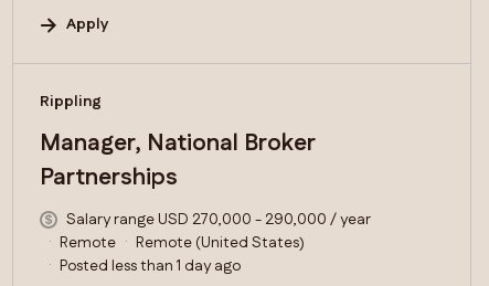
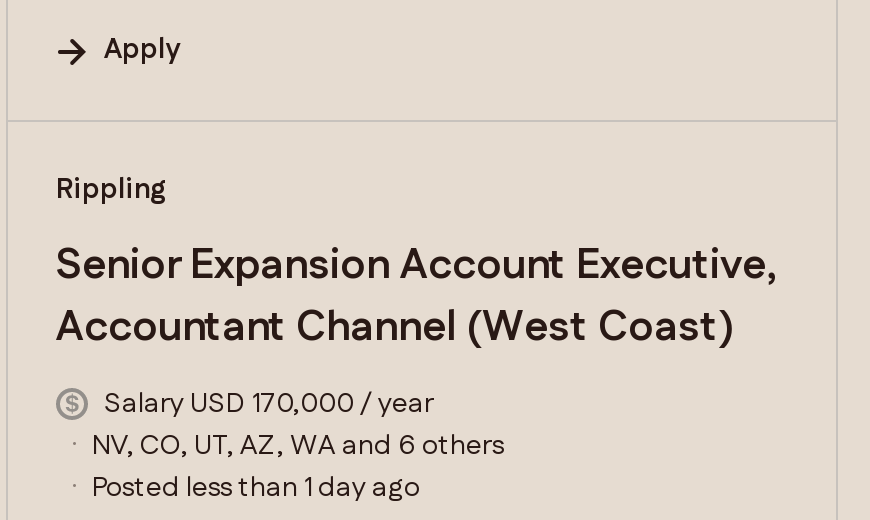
- Manager, National Broker
- Partnerships
- Salary range USD 270,000 - 290,000 / year
- Remote
- Remote (United States)
+ Senior Expansion Account Executive,
+ Accountant Channel (West Coast)
+ Salary USD 170,000 / year
+ NV, CO, UT, AZ, WA and 6 others
